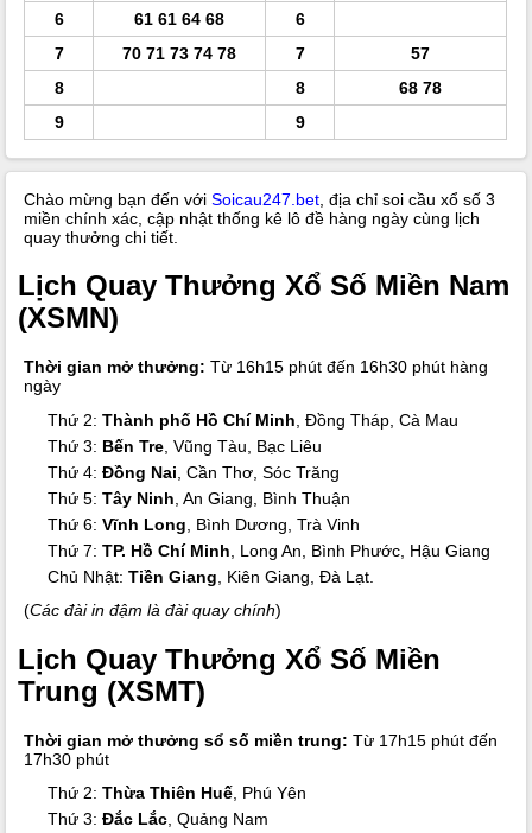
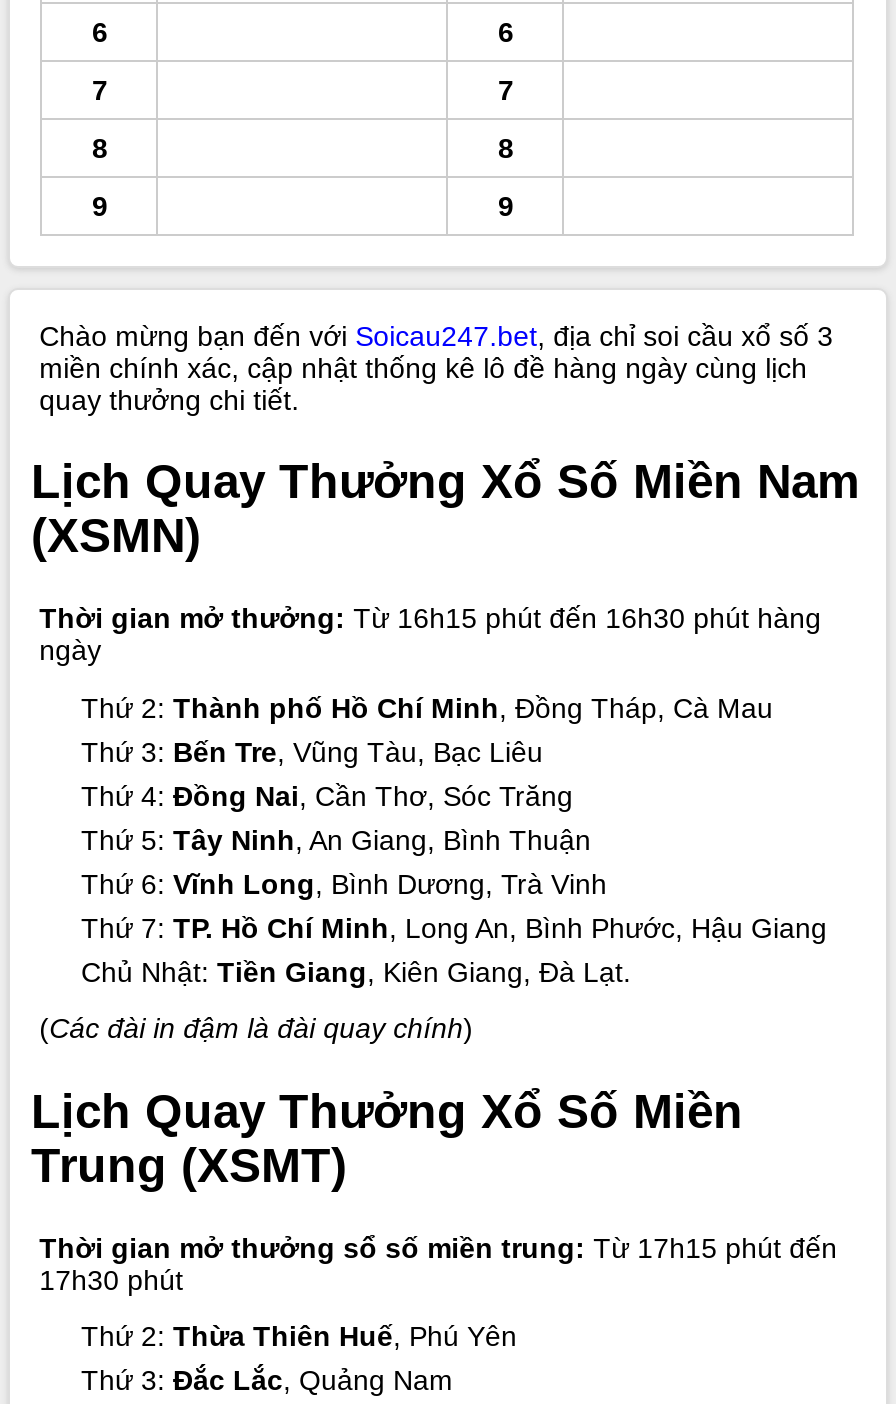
- 61 61 64 68

- 70 71 73 74 78

- 57

- 68 78
